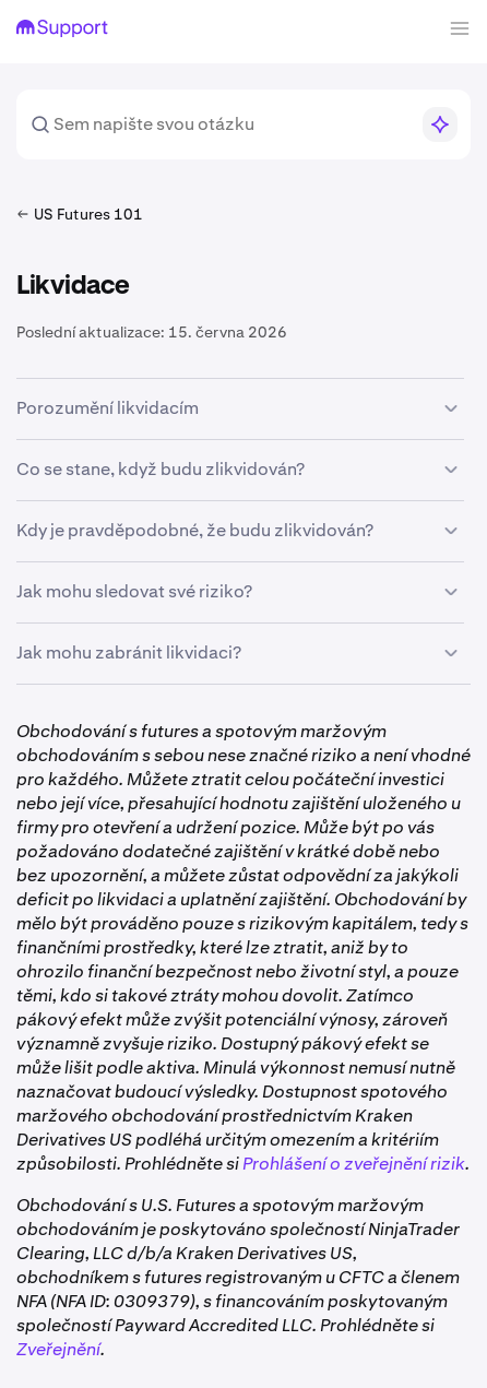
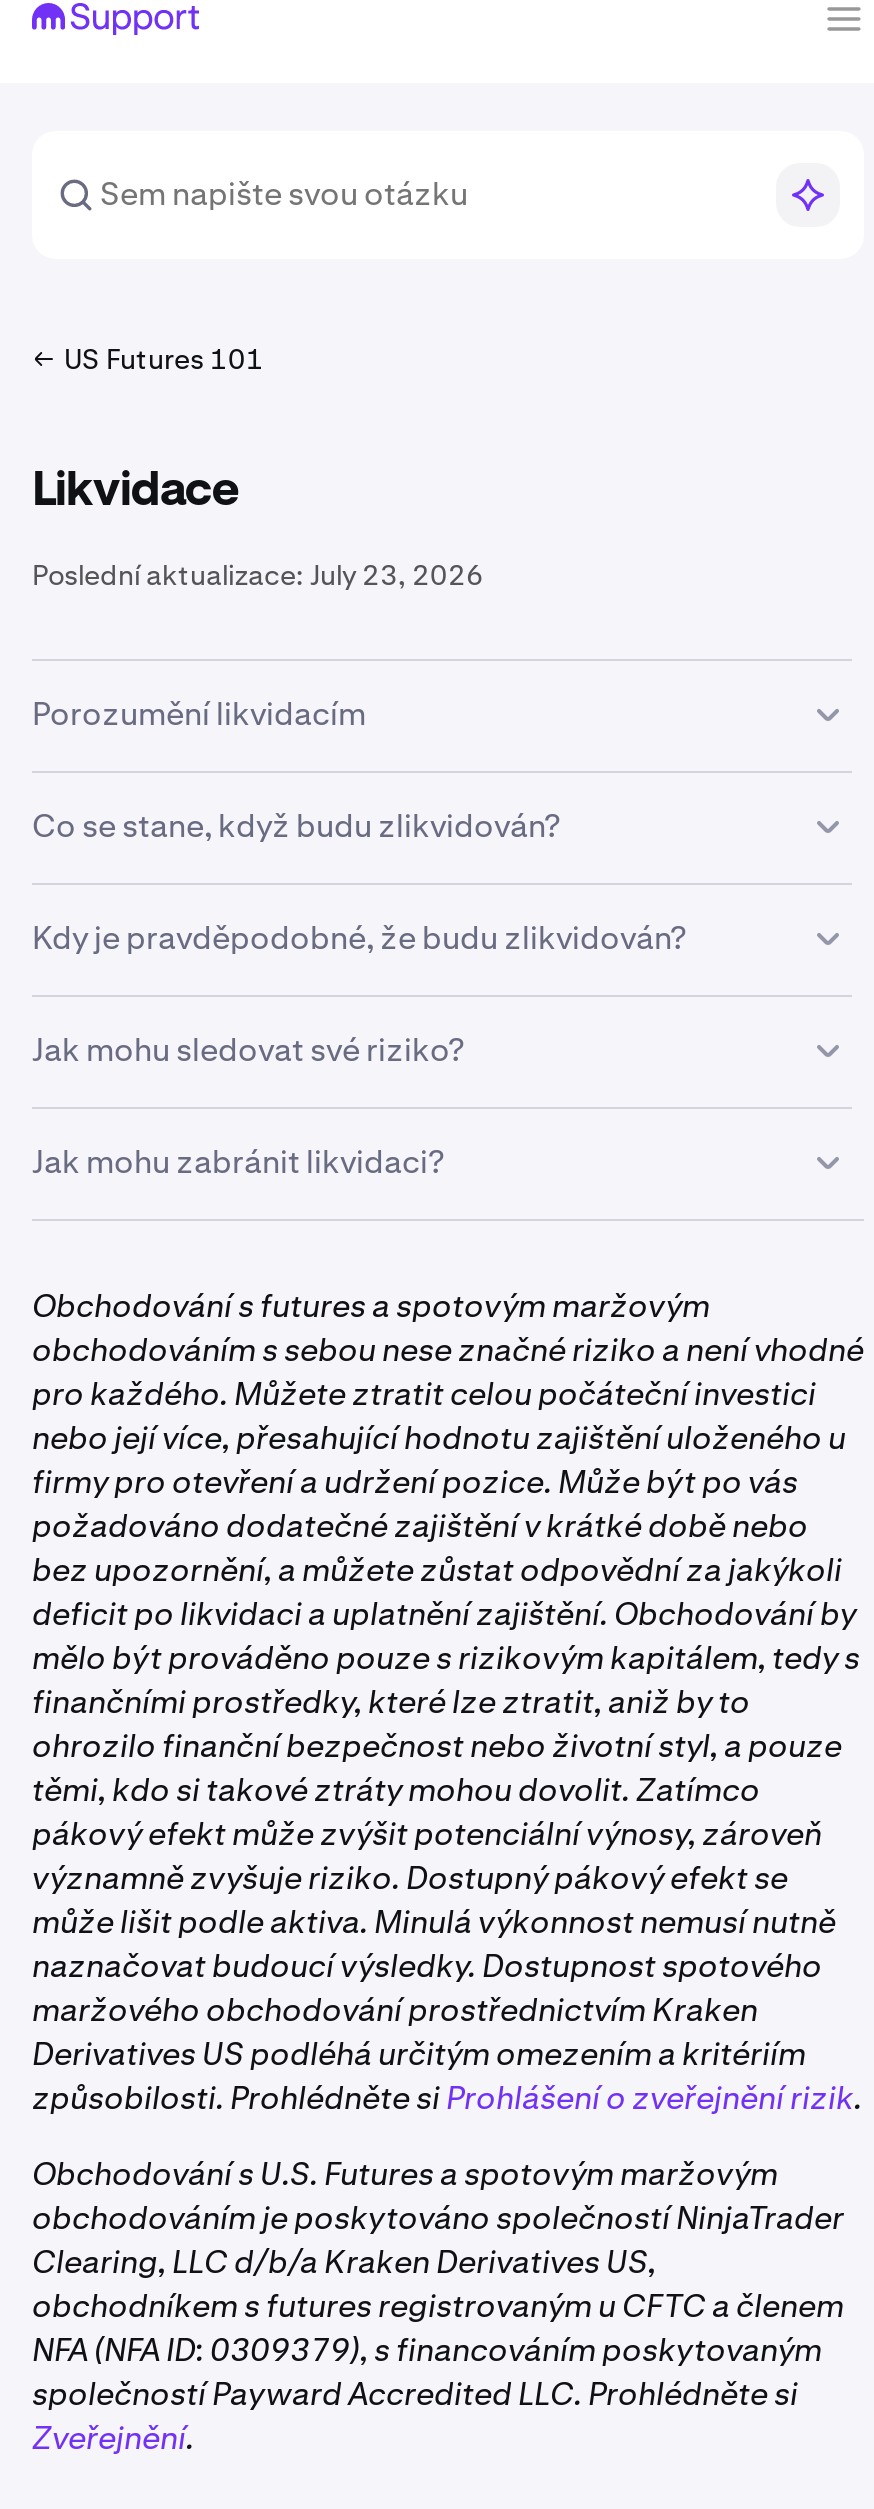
- Poslední aktualizace: 15. června 2026
+ Poslední aktualizace: July 23, 2026
